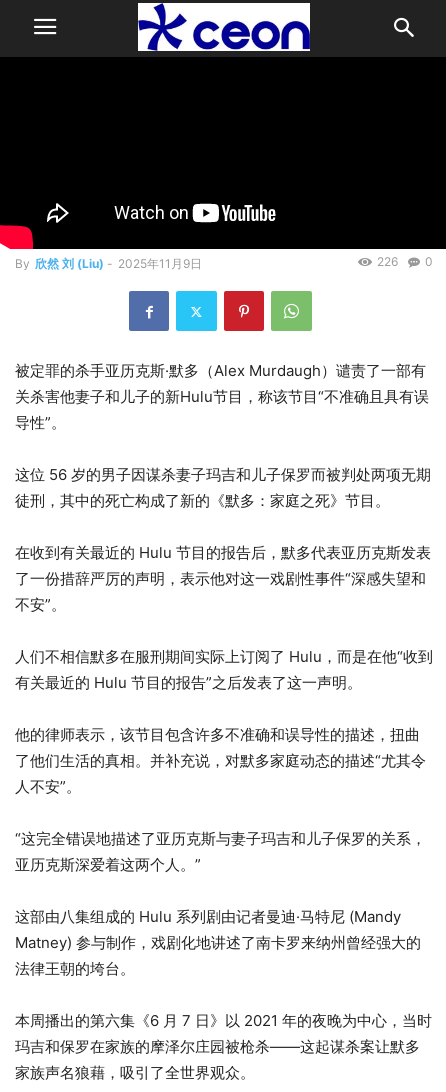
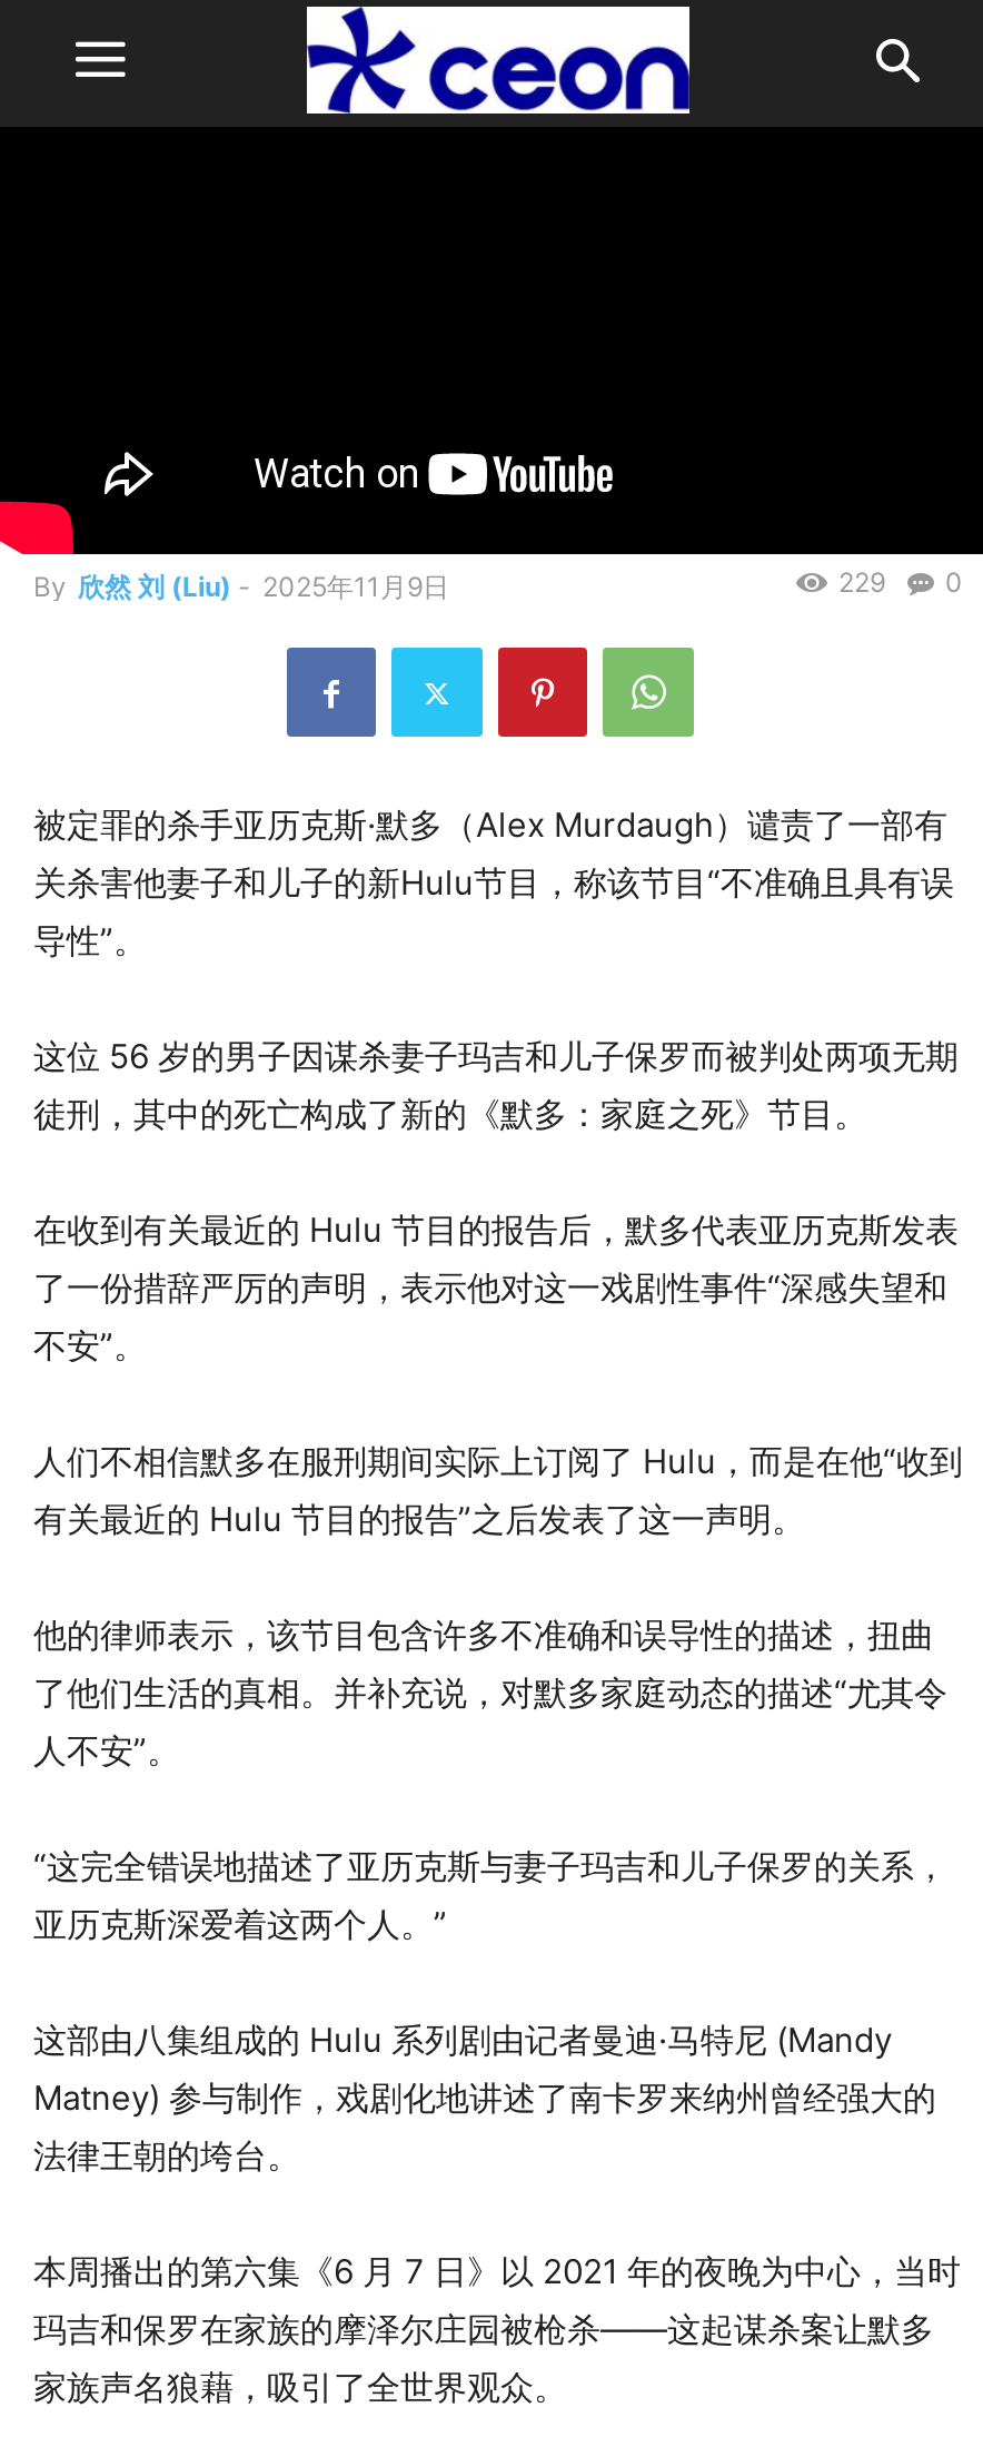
- 226 0
+ 229 0
